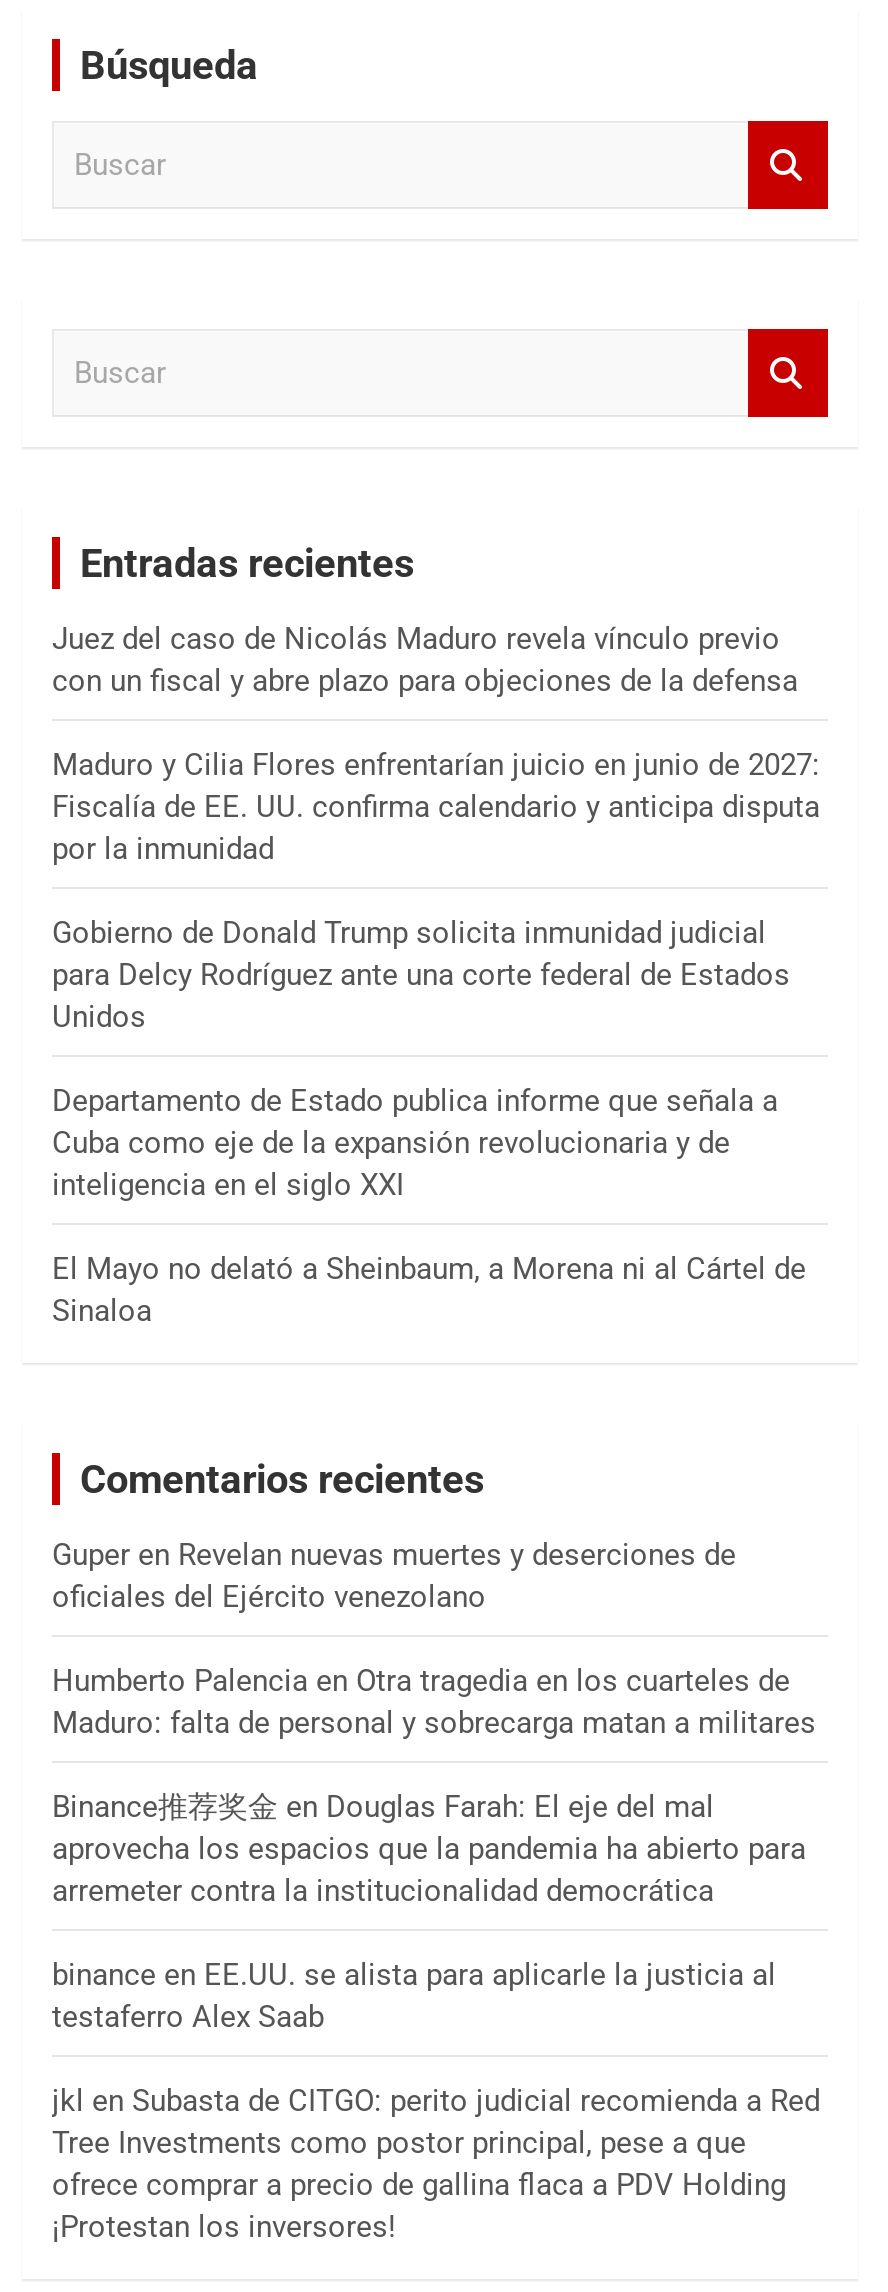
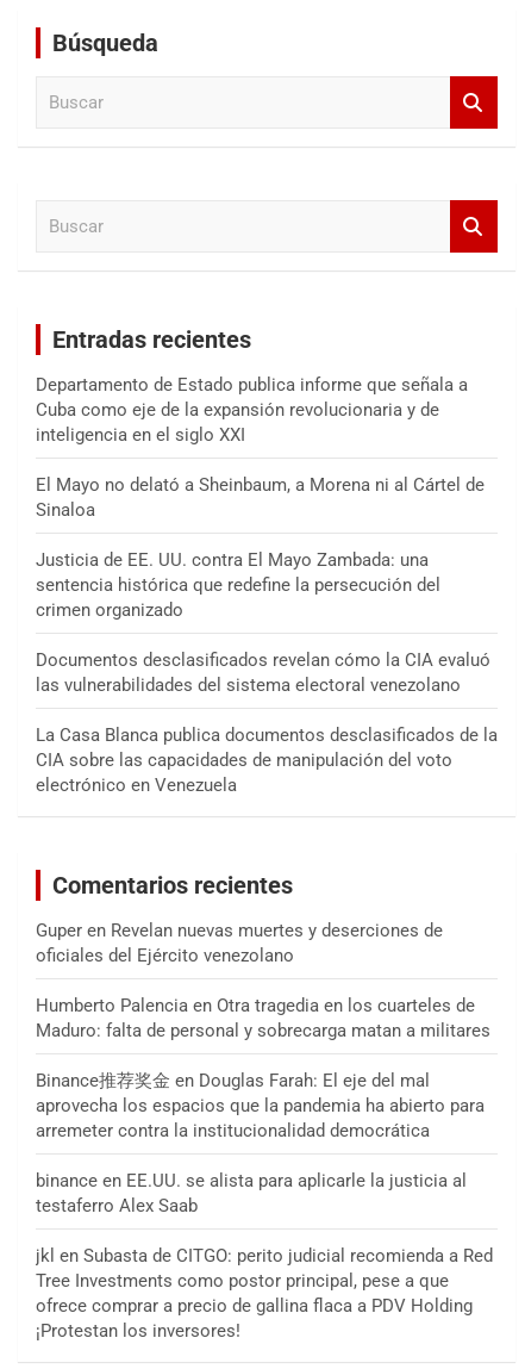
- Juez del caso de Nicolás Maduro revela vínculo previo
- con un fiscal y abre plazo para objeciones de la defensa
- Maduro y Cilia Flores enfrentarían juicio en junio de 2027:
- Fiscalía de EE. UU. confirma calendario y anticipa disputa
- por la inmunidad
- Gobierno de Donald Trump solicita inmunidad judicial
- para Delcy Rodríguez ante una corte federal de Estados
- Unidos

moved up: Departamento de Estado publica informe que señala a | Cuba como eje de la expansión revolucionaria y de | inteligencia en el siglo XXI | El Mayo no delató a Sheinbaum, a Morena ni al Cártel de | Sinaloa

+ Justicia de EE. UU. contra El Mayo Zambada: una
+ sentencia histórica que redefine la persecución del
+ crimen organizado
+ Documentos desclasificados revelan cómo la CIA evaluó
+ las vulnerabilidades del sistema electoral venezolano
+ La Casa Blanca publica documentos desclasificados de la
+ CIA sobre las capacidades de manipulación del voto
+ electrónico en Venezuela
